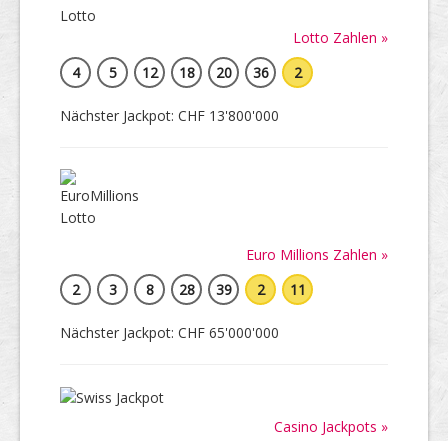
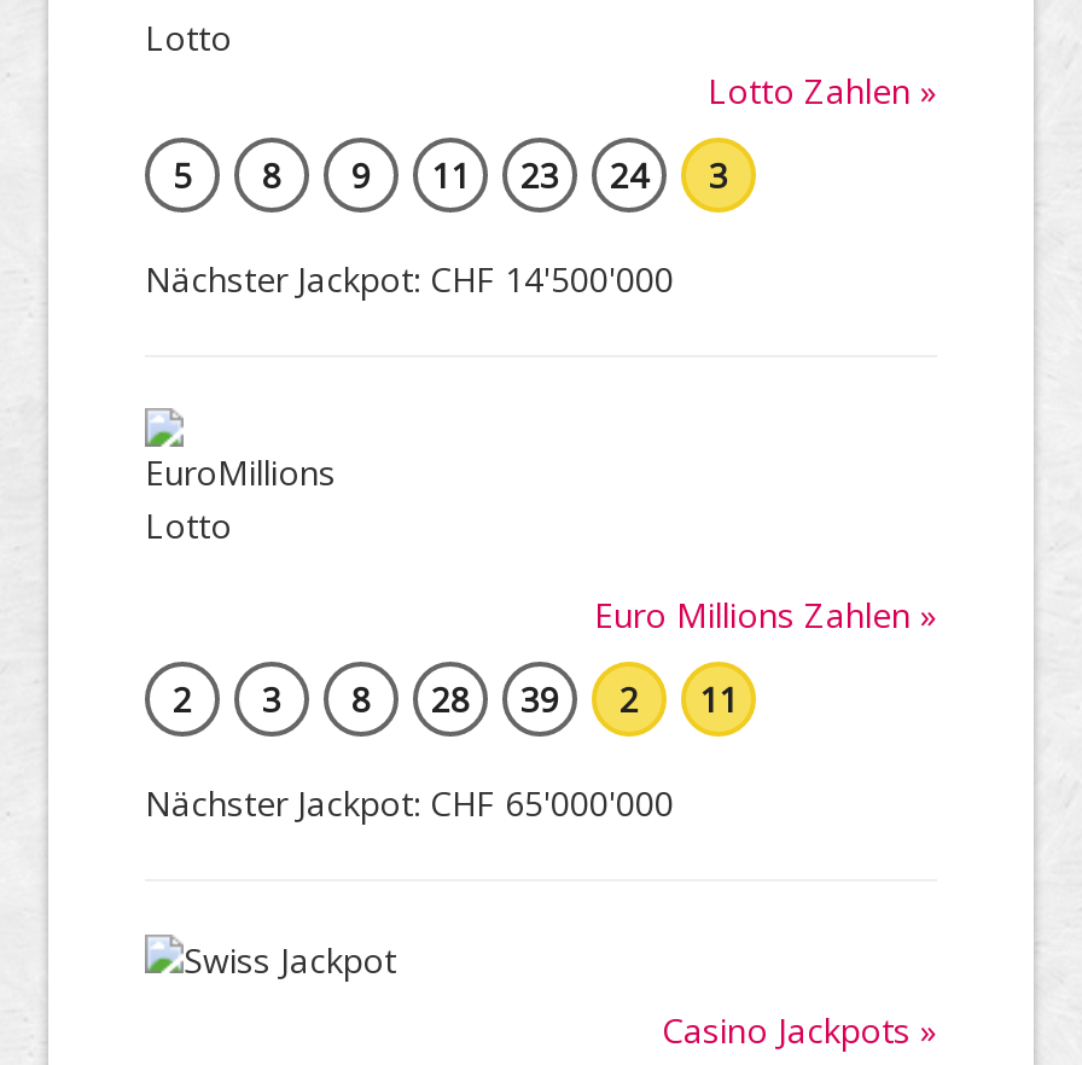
- 4

- 12
- 18
- 20
- 36
- 2
+ 8
+ 9
+ 11
+ 23
+ 24
+ 3

- Nächster Jackpot: CHF 13'800'000
+ Nächster Jackpot: CHF 14'500'000
